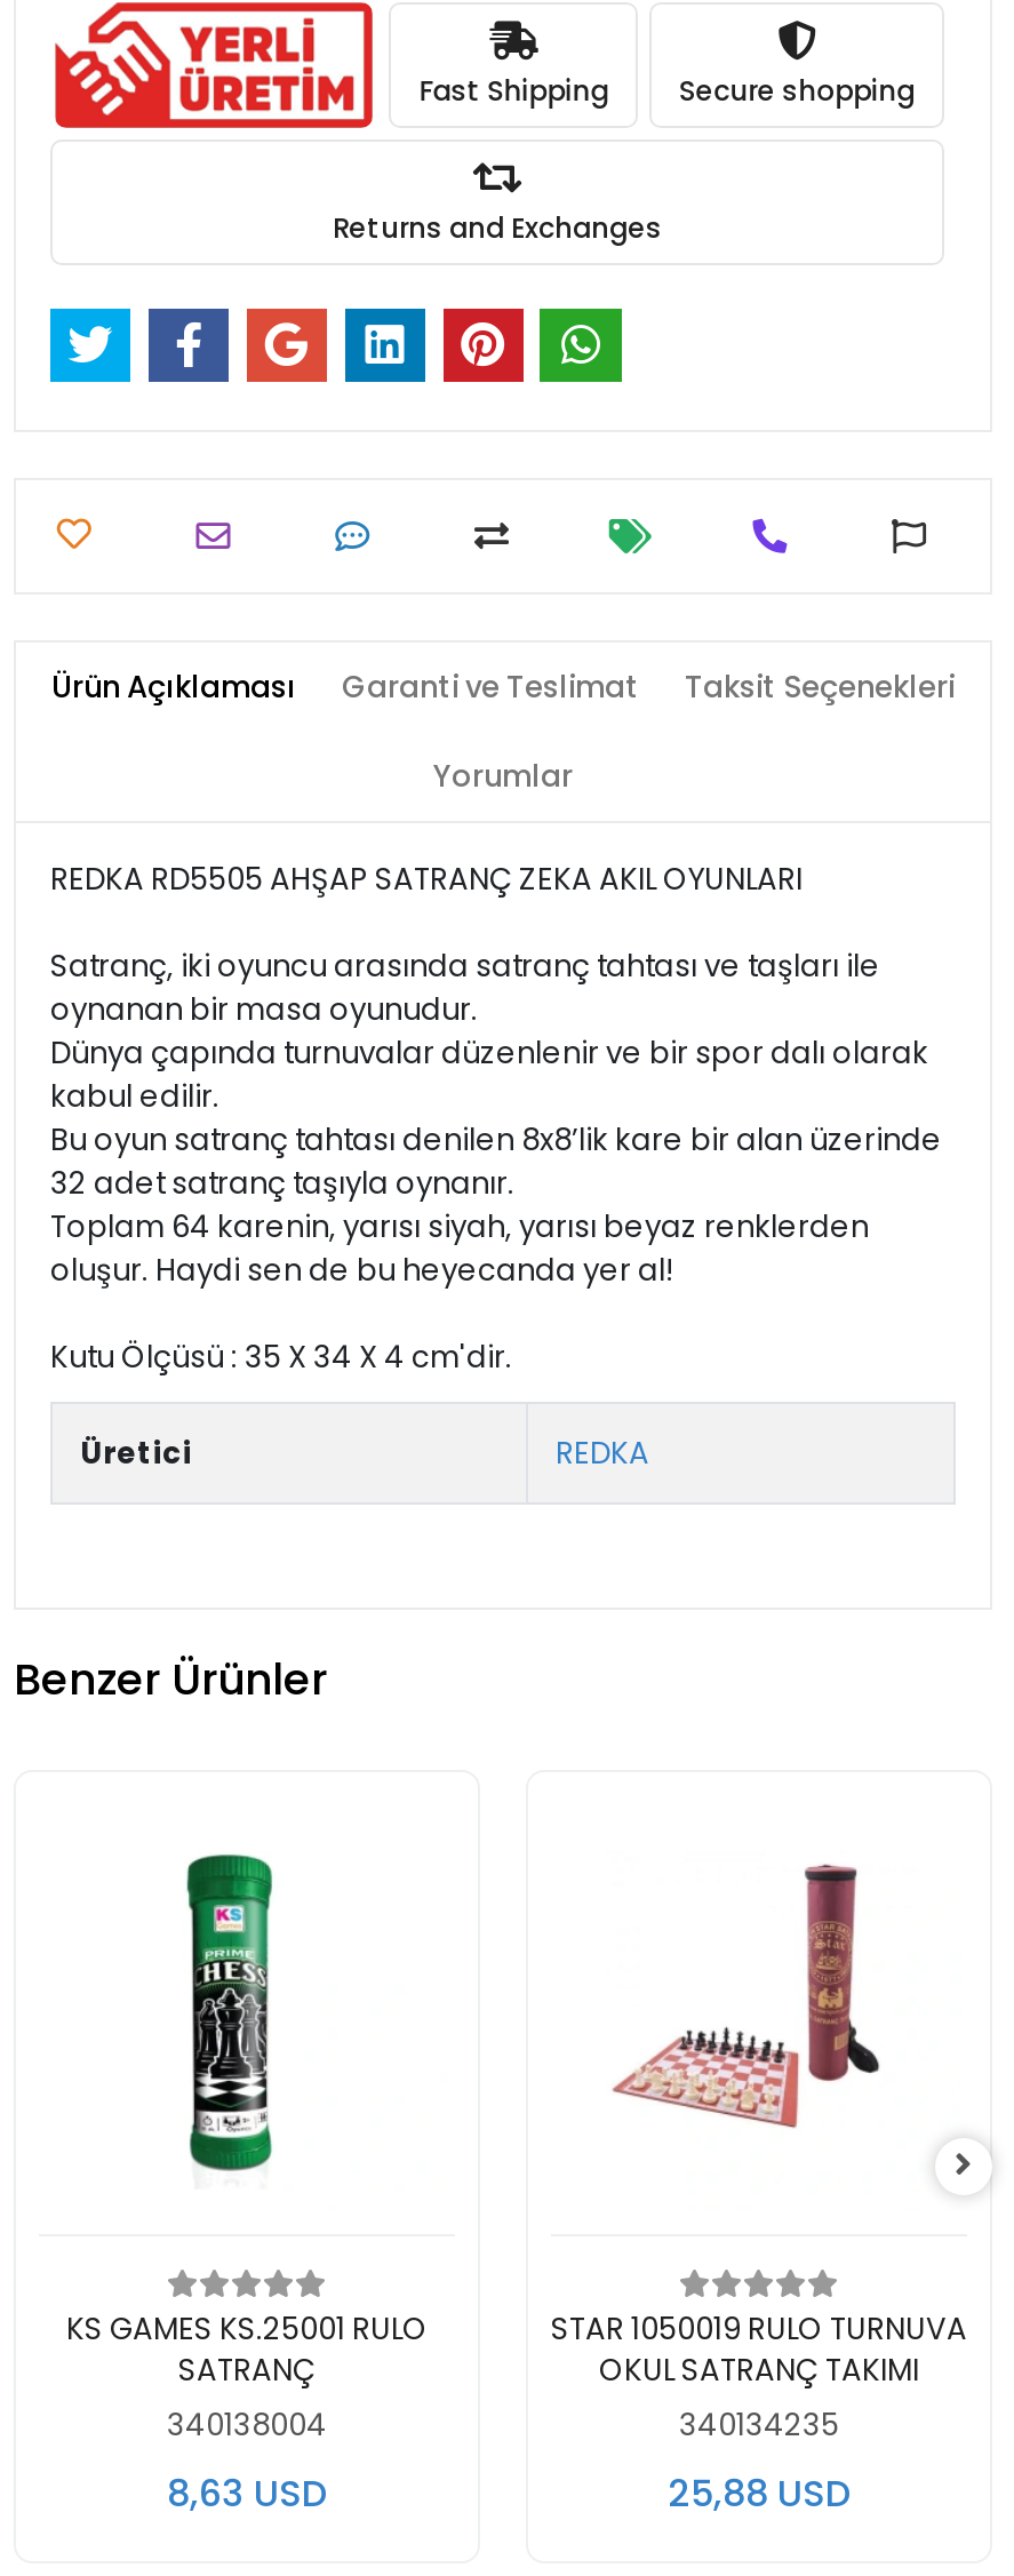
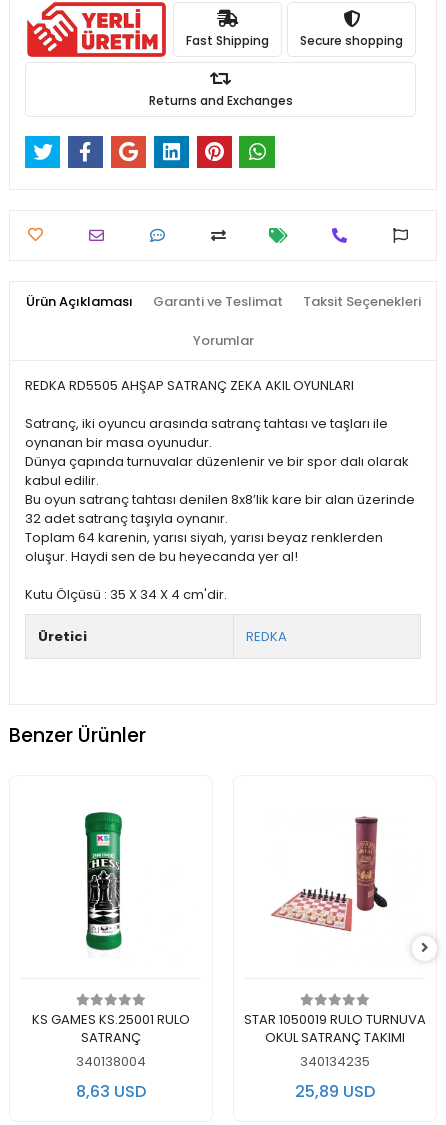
- 25,88 USD
+ 25,89 USD
